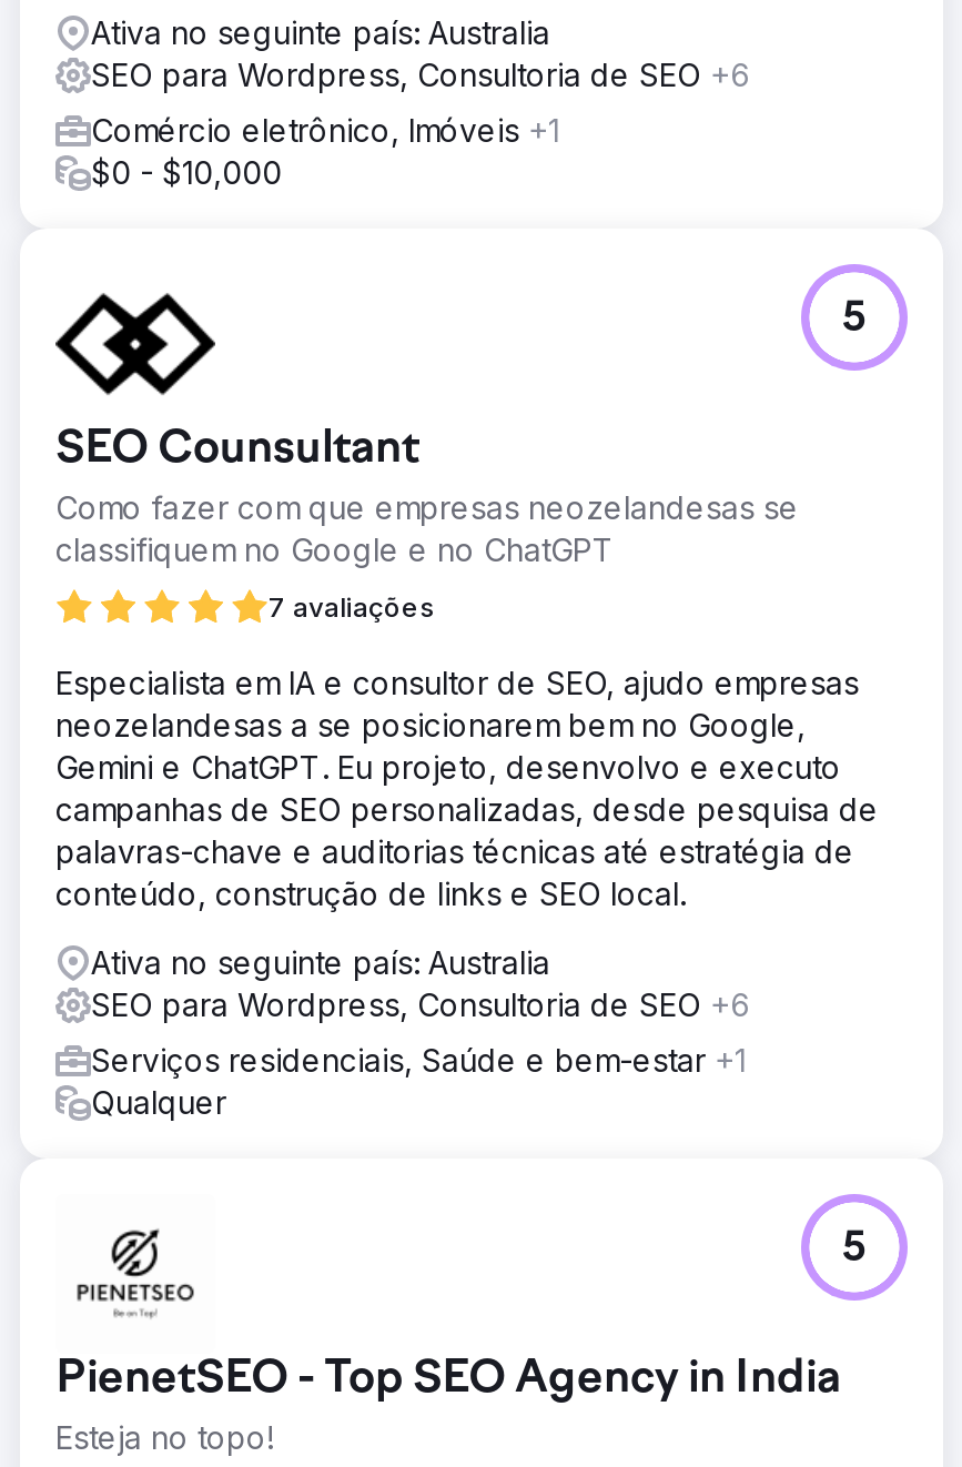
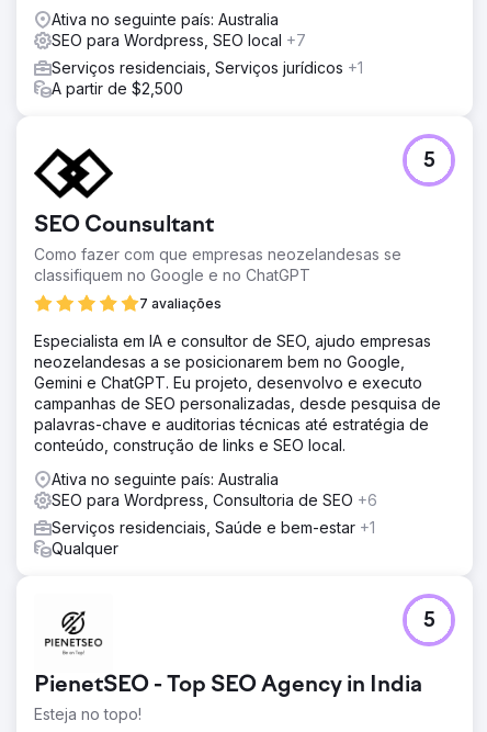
- SEO para Wordpress, Consultoria de SEO +6
+ SEO para Wordpress, SEO local +7

- Comércio eletrônico, Imóveis +1
- $0 - $10,000
+ Serviços residenciais, Serviços jurídicos +1
+ A partir de $2,500
